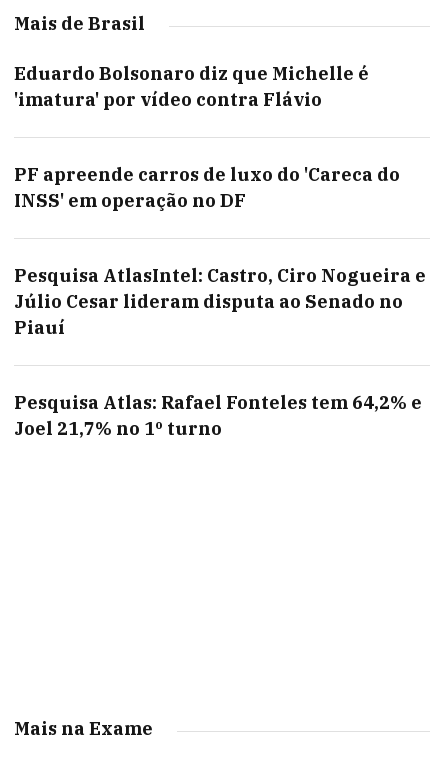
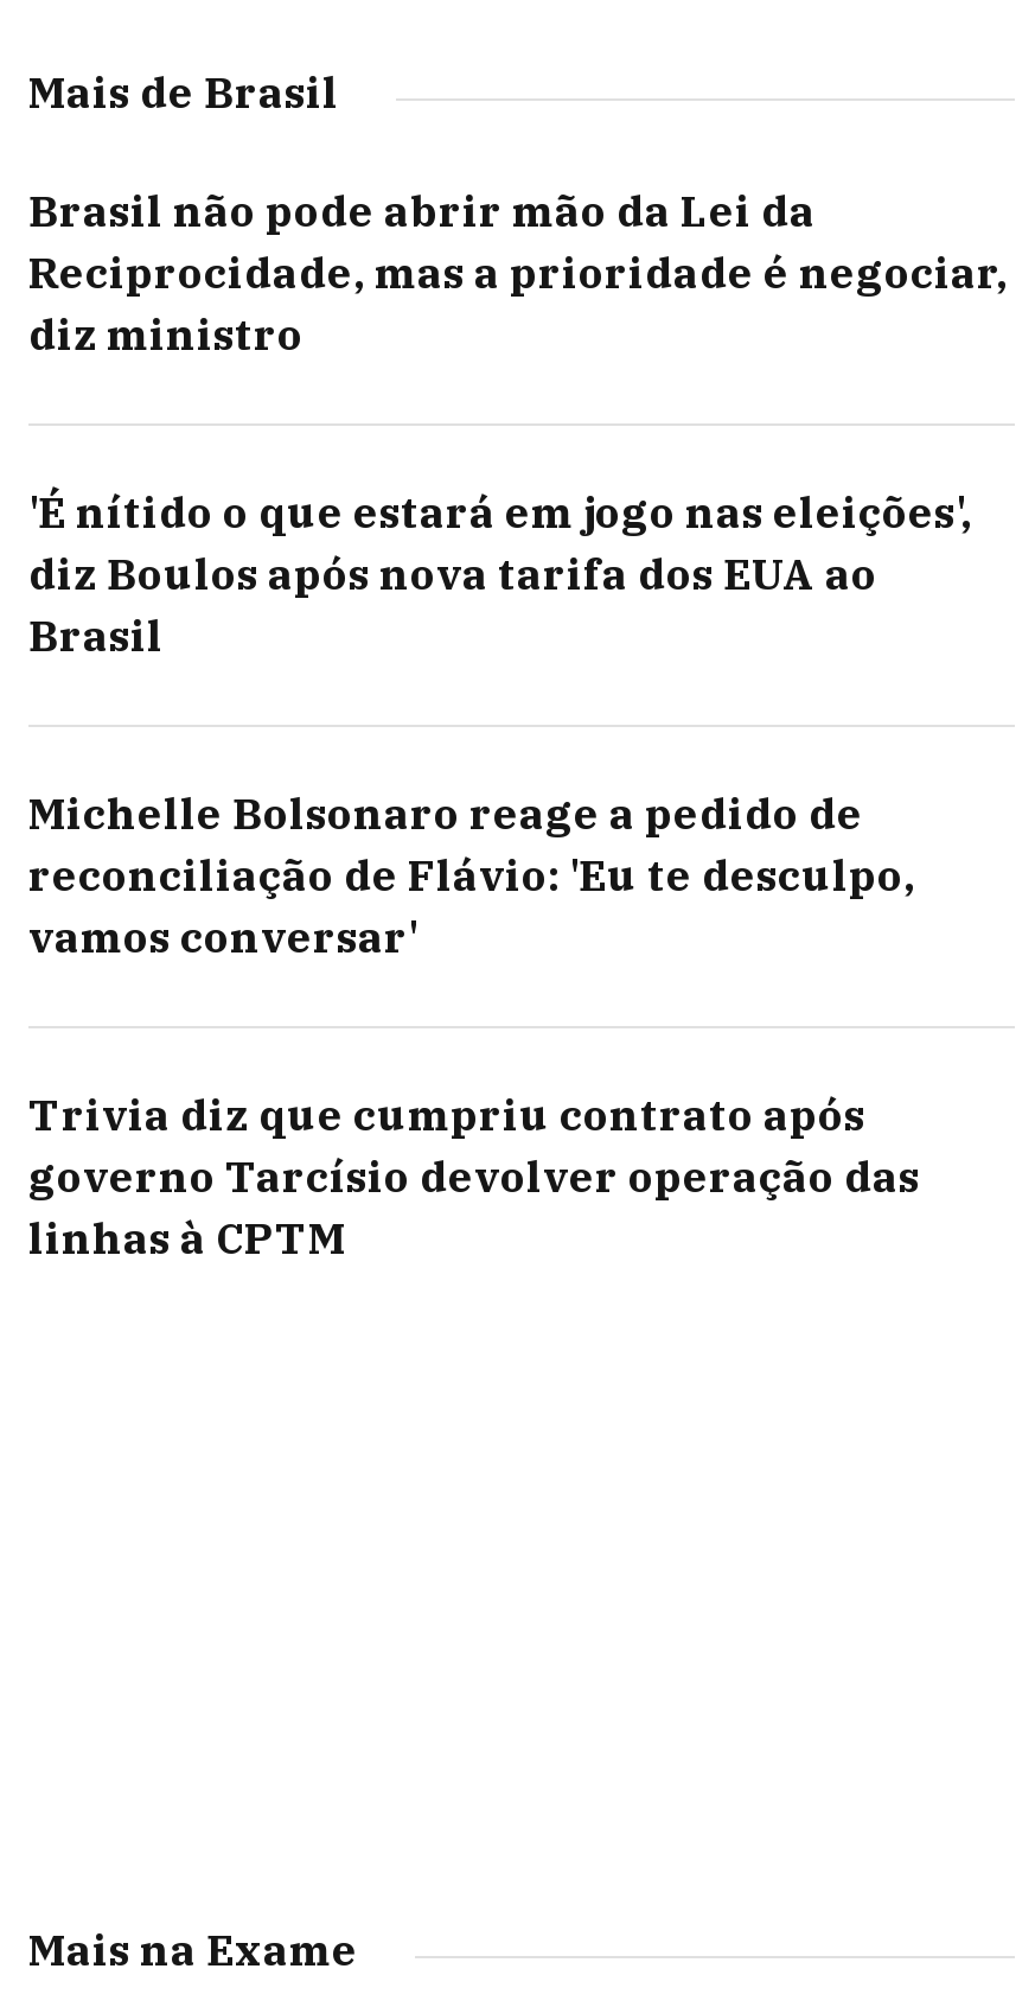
- Eduardo Bolsonaro diz que Michelle é
- 'imatura' por vídeo contra Flávio
+ Brasil não pode abrir mão da Lei da
+ Reciprocidade, mas a prioridade é negociar,
+ diz ministro

- PF apreende carros de luxo do 'Careca do
- INSS' em operação no DF
+ 'É nítido o que estará em jogo nas eleições',
+ diz Boulos após nova tarifa dos EUA ao
+ Brasil

- Pesquisa AtlasIntel: Castro, Ciro Nogueira e
- Júlio Cesar lideram disputa ao Senado no
- Piauí
+ Michelle Bolsonaro reage a pedido de
+ reconciliação de Flávio: 'Eu te desculpo,
+ vamos conversar'

- Pesquisa Atlas: Rafael Fonteles tem 64,2% e
- Joel 21,7% no 1º turno
+ Trivia diz que cumpriu contrato após
+ governo Tarcísio devolver operação das
+ linhas à CPTM
